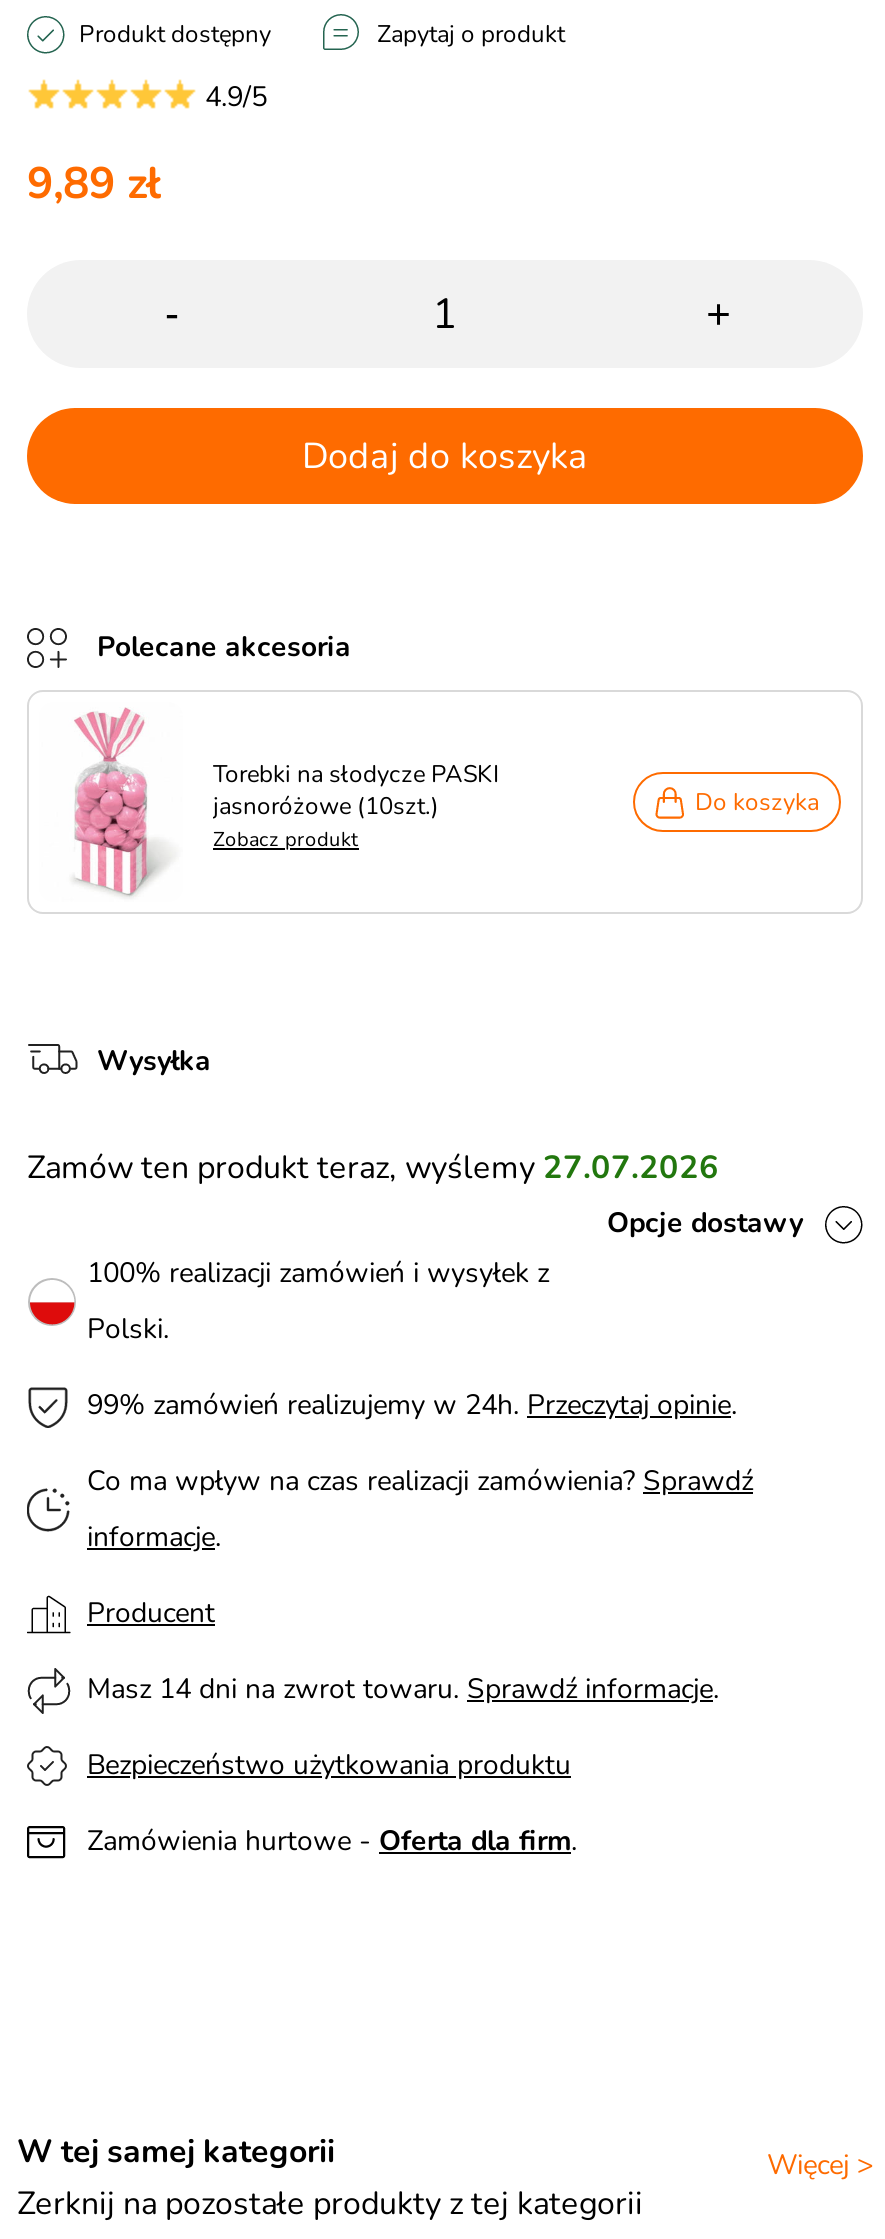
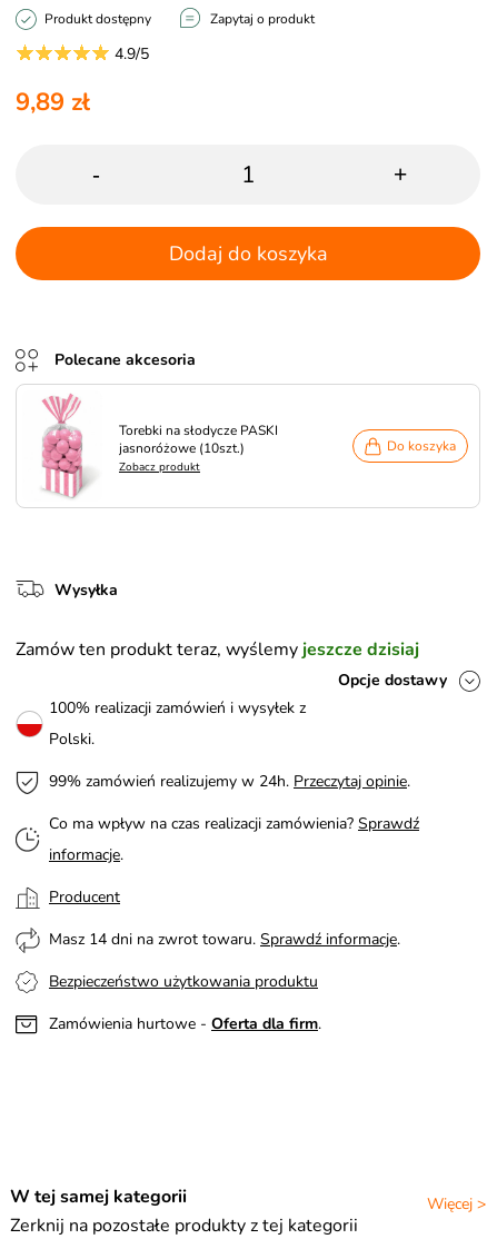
- Zamów ten produkt teraz, wyślemy 27.07.2026
+ Zamów ten produkt teraz, wyślemy jeszcze dzisiaj
